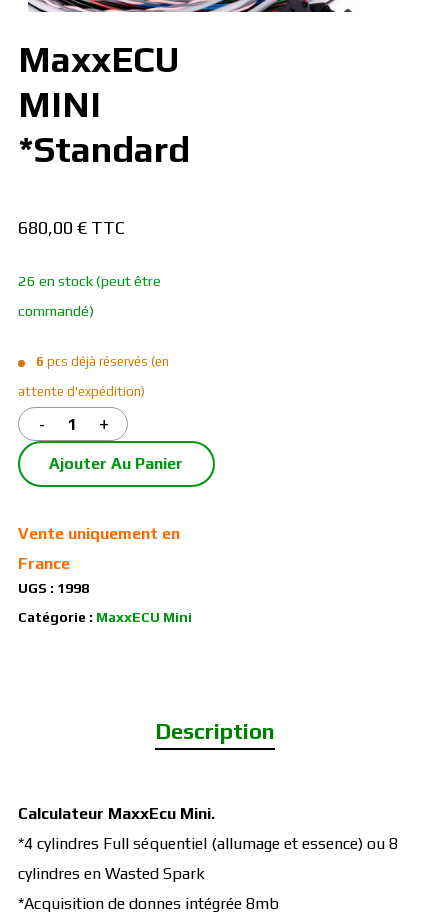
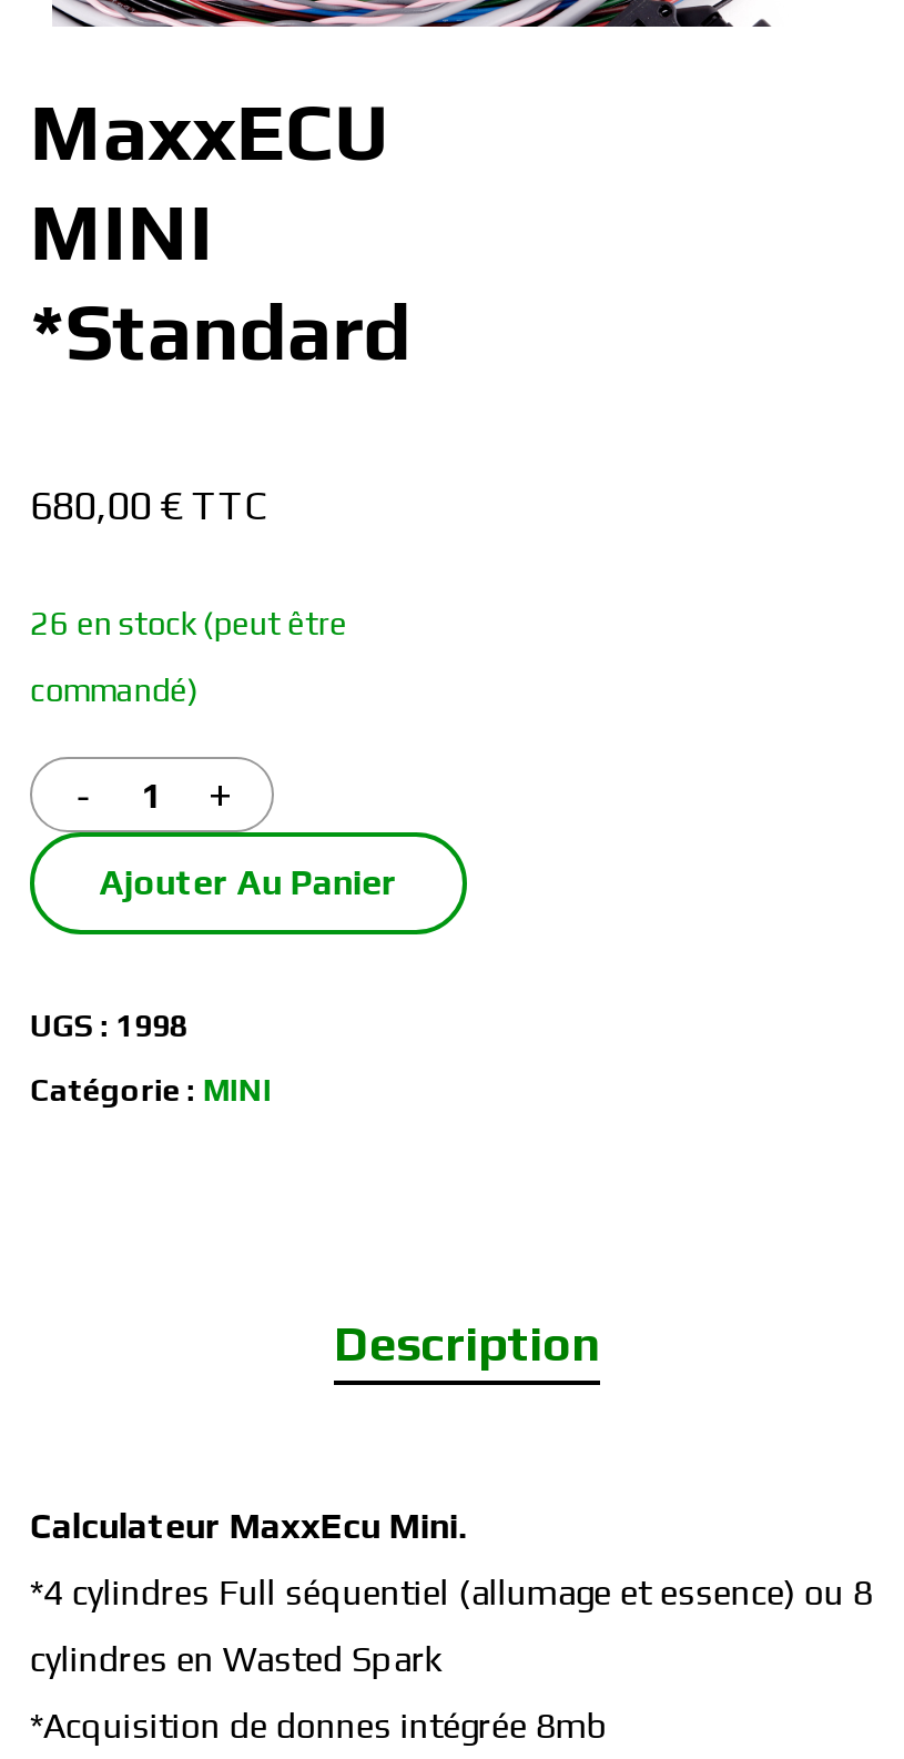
- 6 pcs déjà réservés (en
- attente d'expédition)

- Vente uniquement en
- France

- Catégorie : MaxxECU Mini
+ Catégorie : MINI
